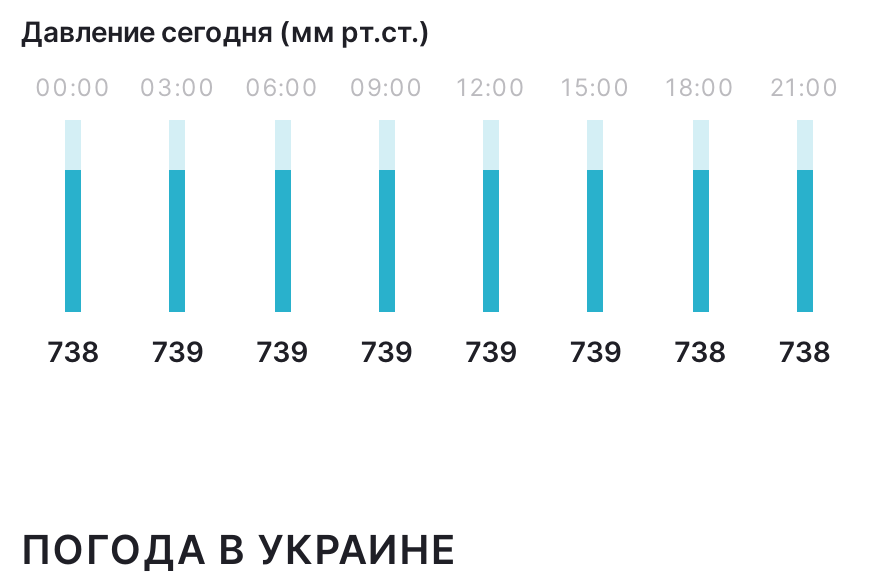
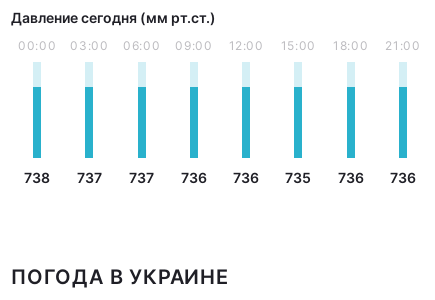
- 739
+ 737

- 739
+ 737

- 739
+ 736

- 739
+ 736

- 739
+ 735

- 738
+ 736

- 738
+ 736
